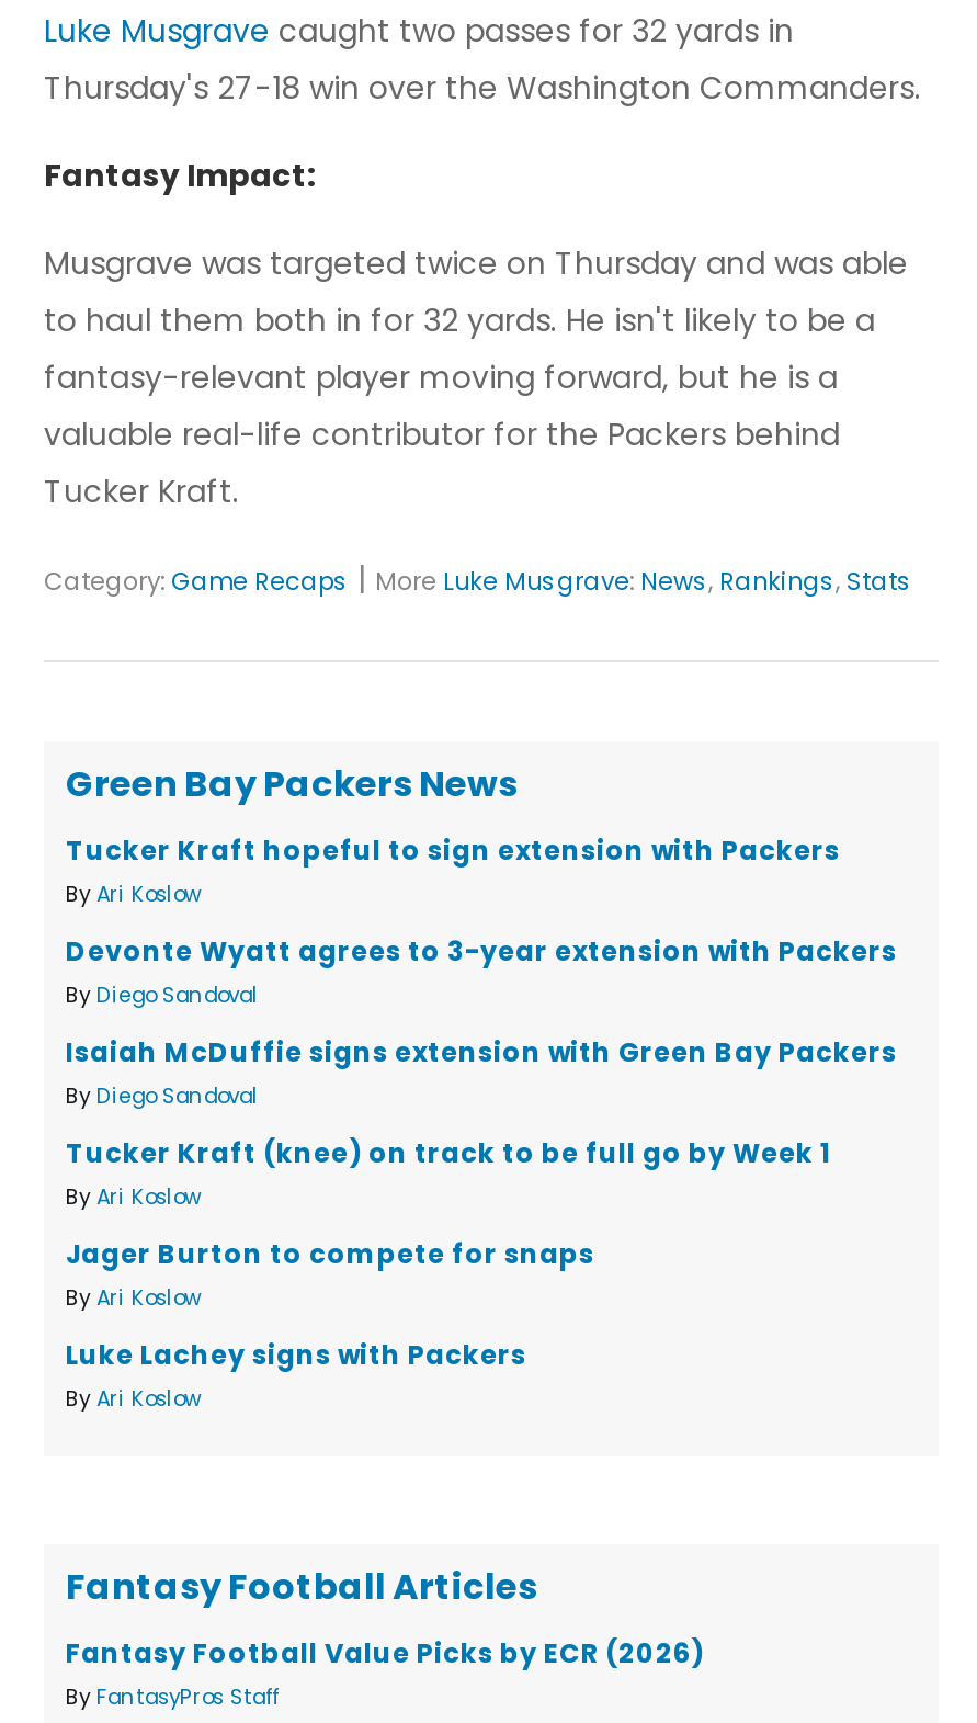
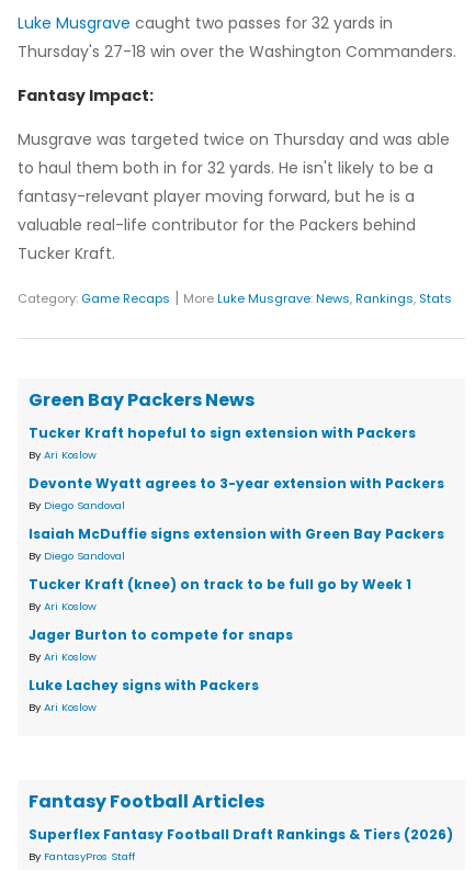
- Fantasy Football Value Picks by ECR (2026)
+ Superflex Fantasy Football Draft Rankings & Tiers (2026)
